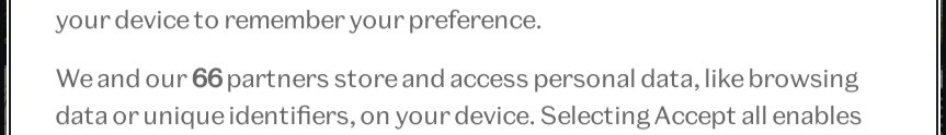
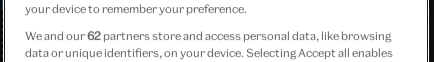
- We and our 66 partners store and access personal data, like browsing
+ We and our 62 partners store and access personal data, like browsing
